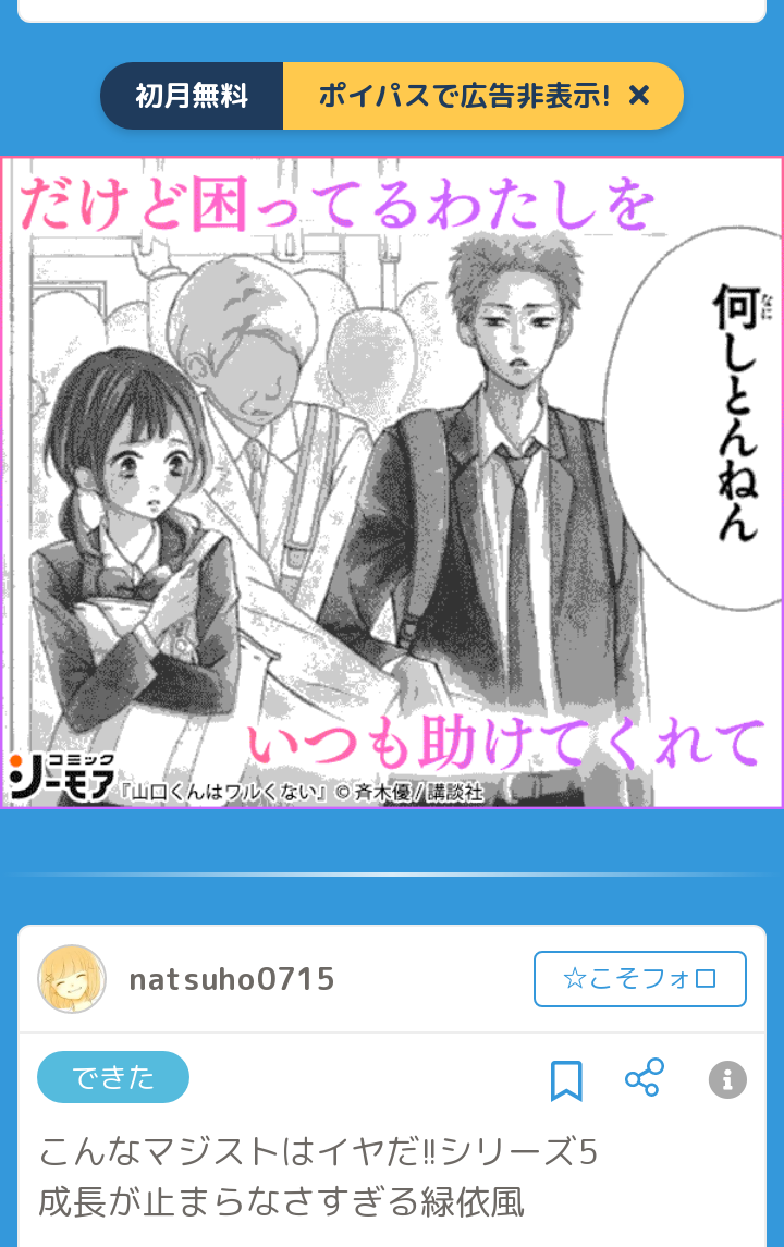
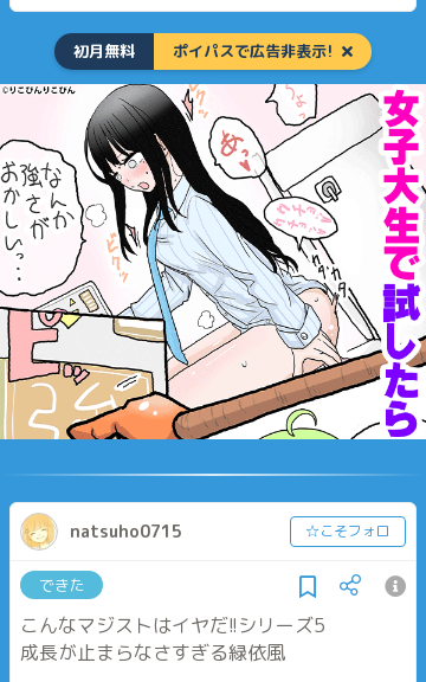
- [image]
+ [image]
